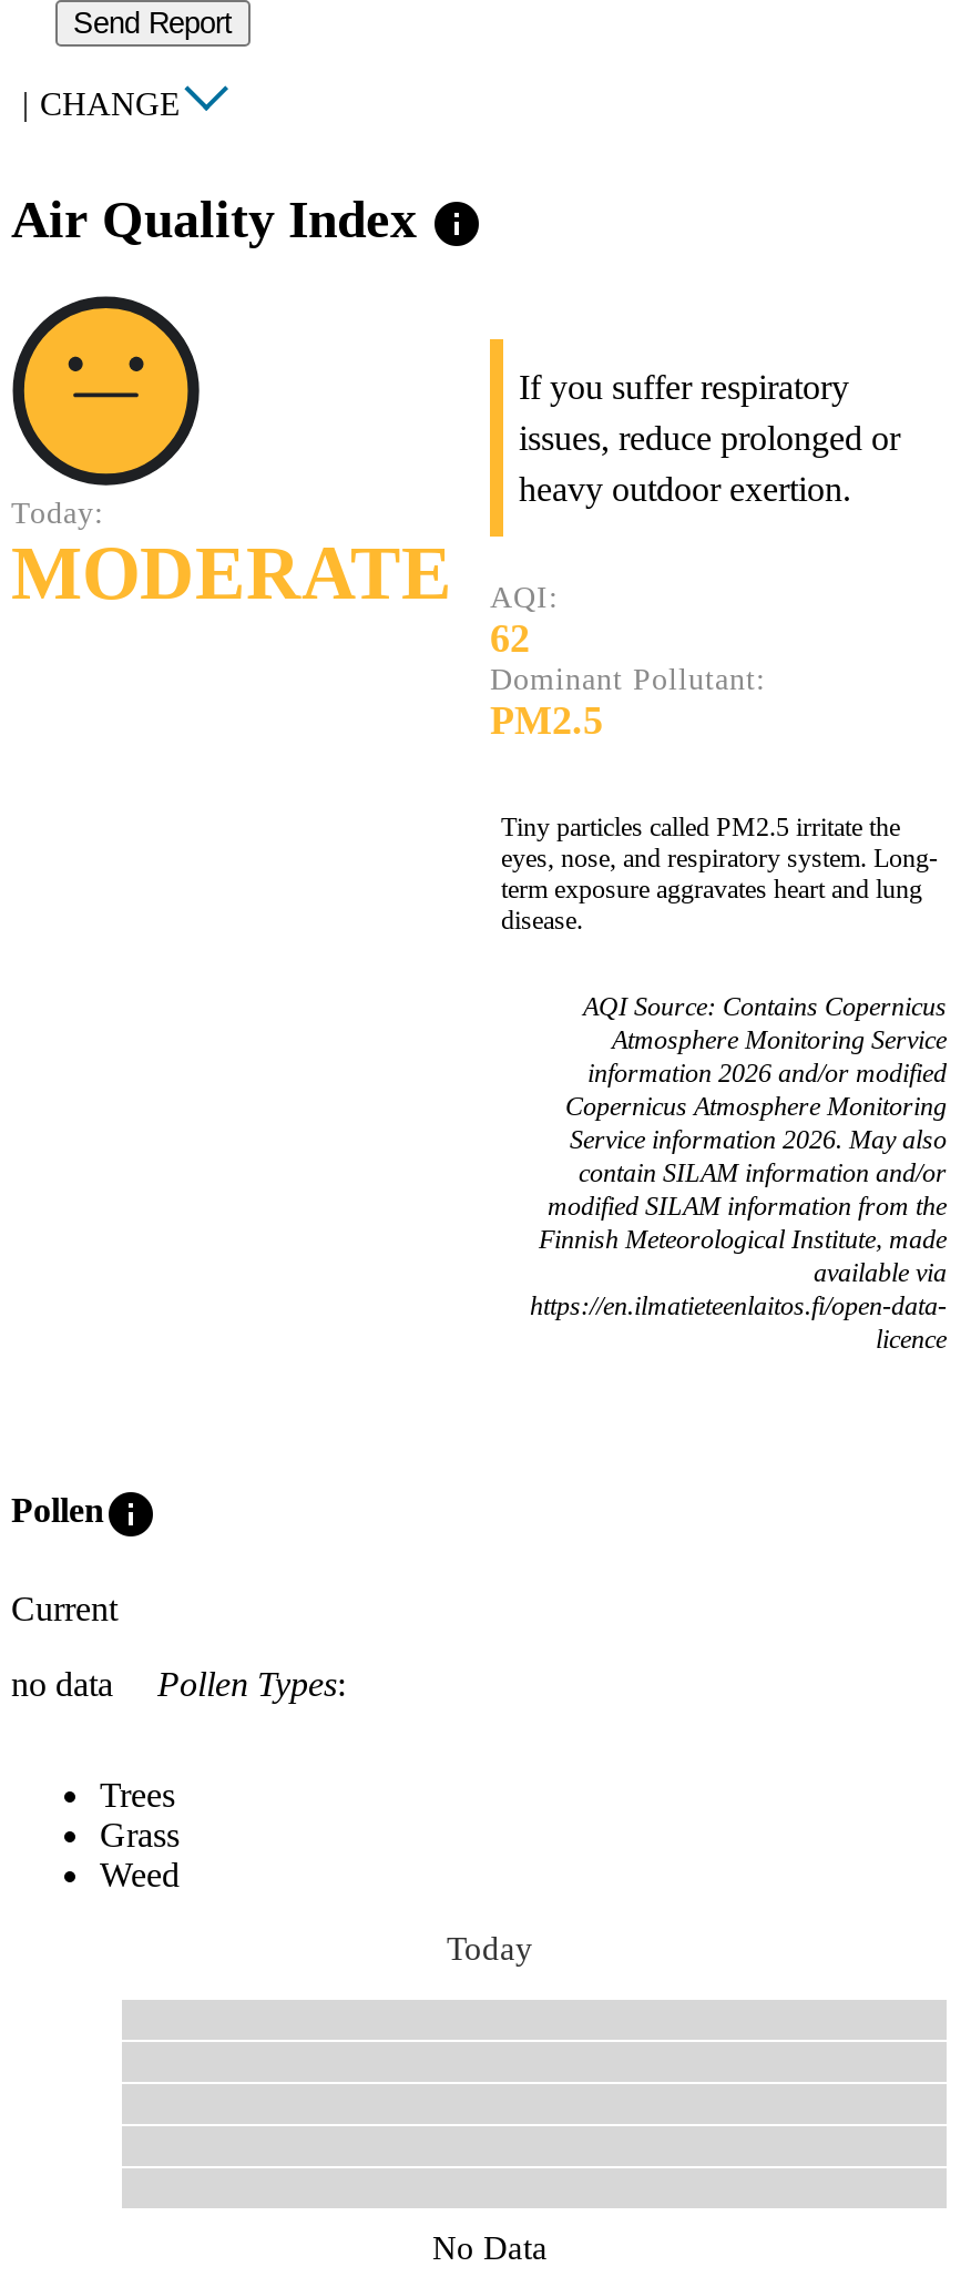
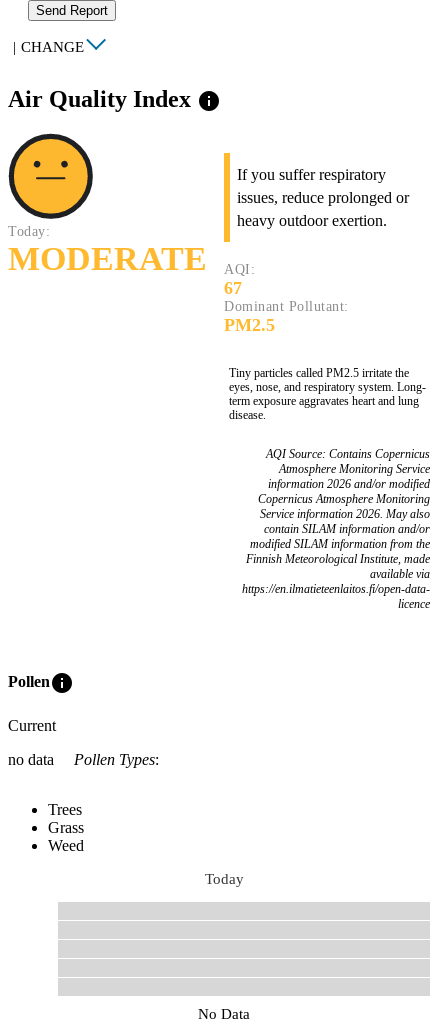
- 62
+ 67
